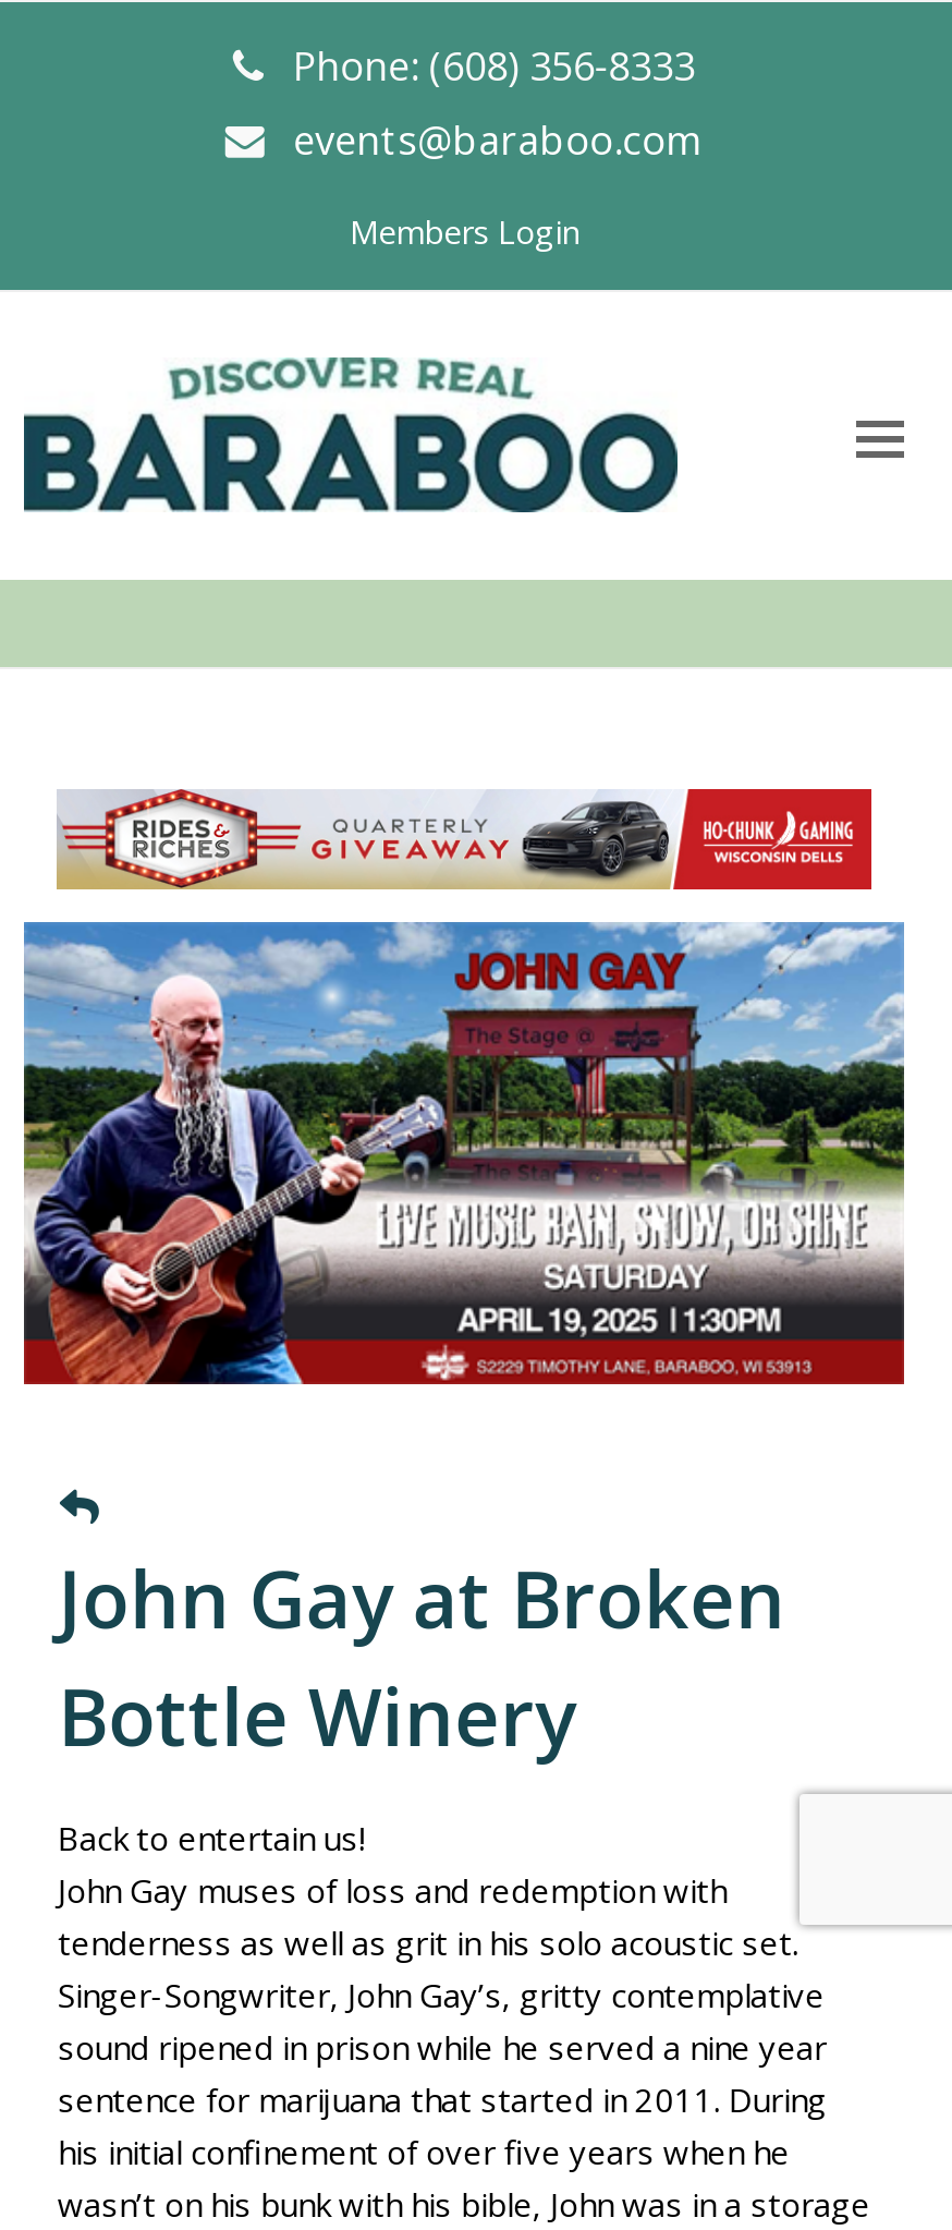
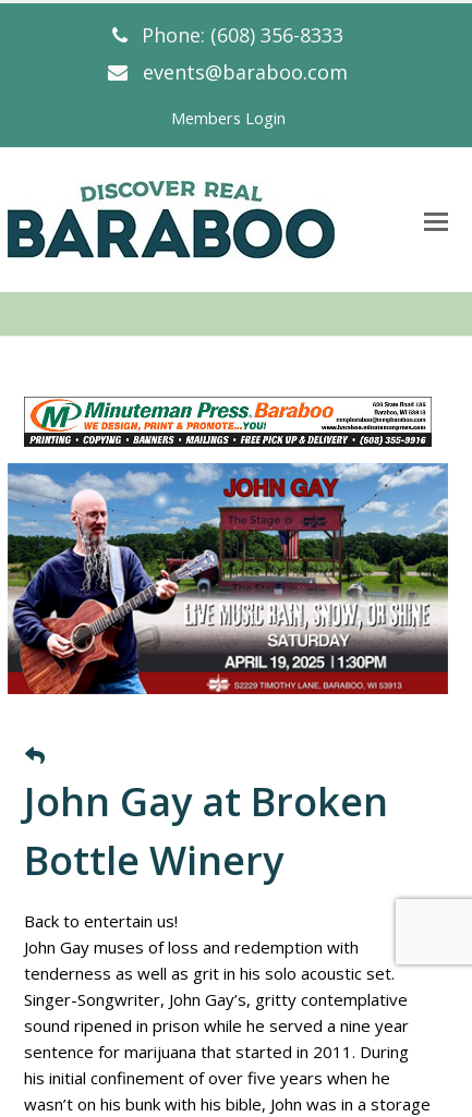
- [image]
+ [image]
